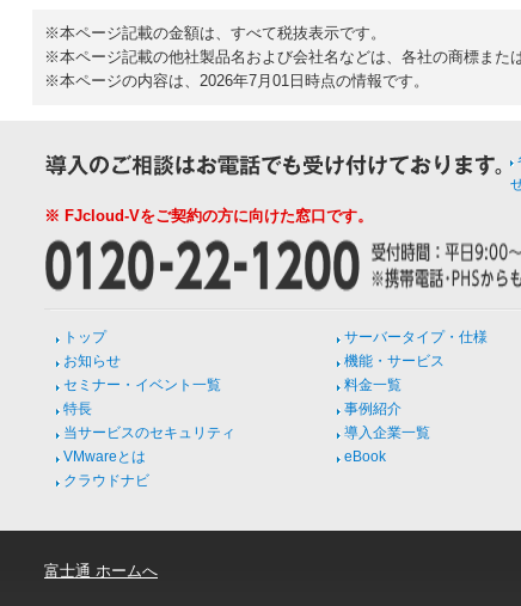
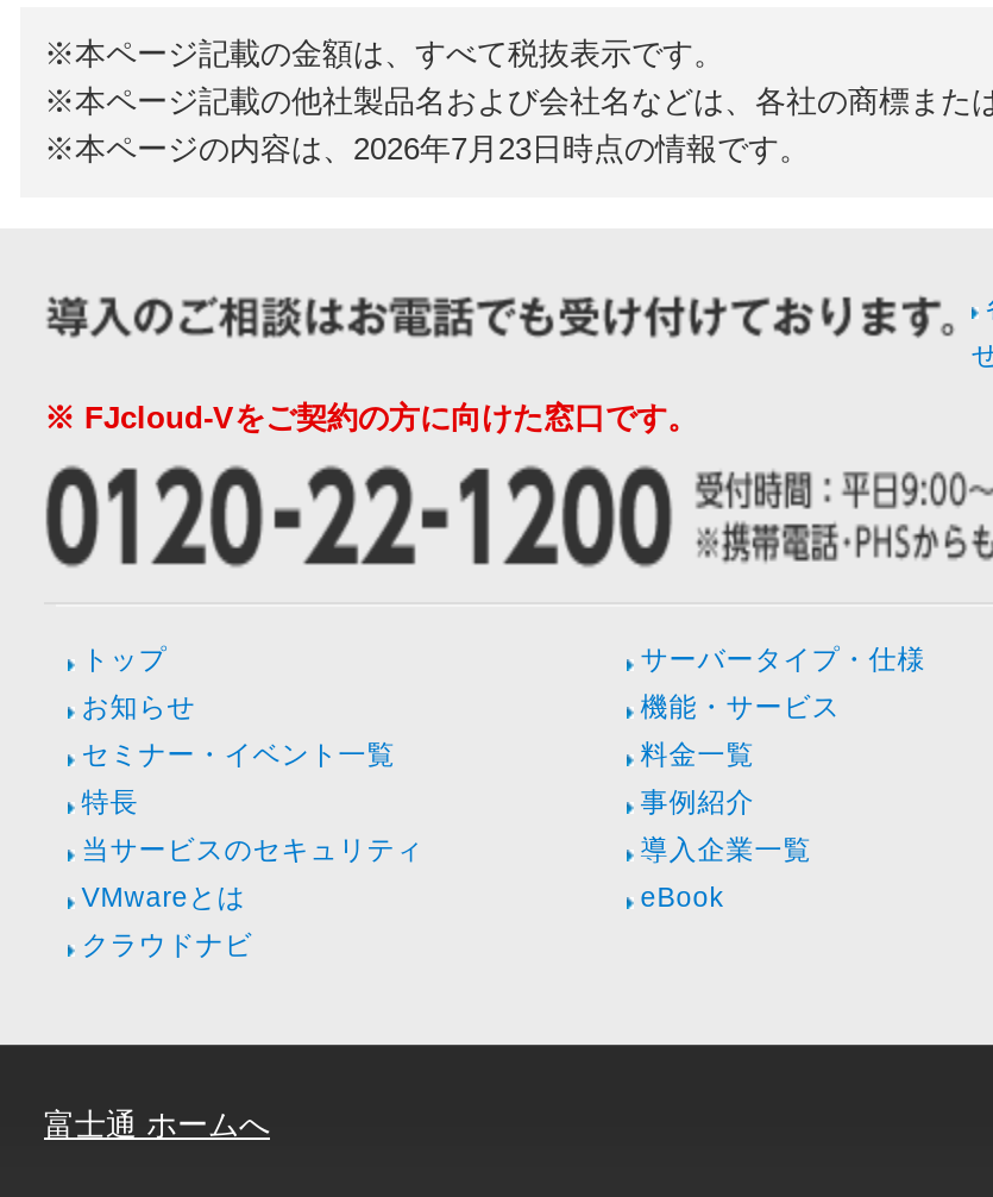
- ※本ページの内容は、2026年7月01日時点の情報です。
+ ※本ページの内容は、2026年7月23日時点の情報です。
